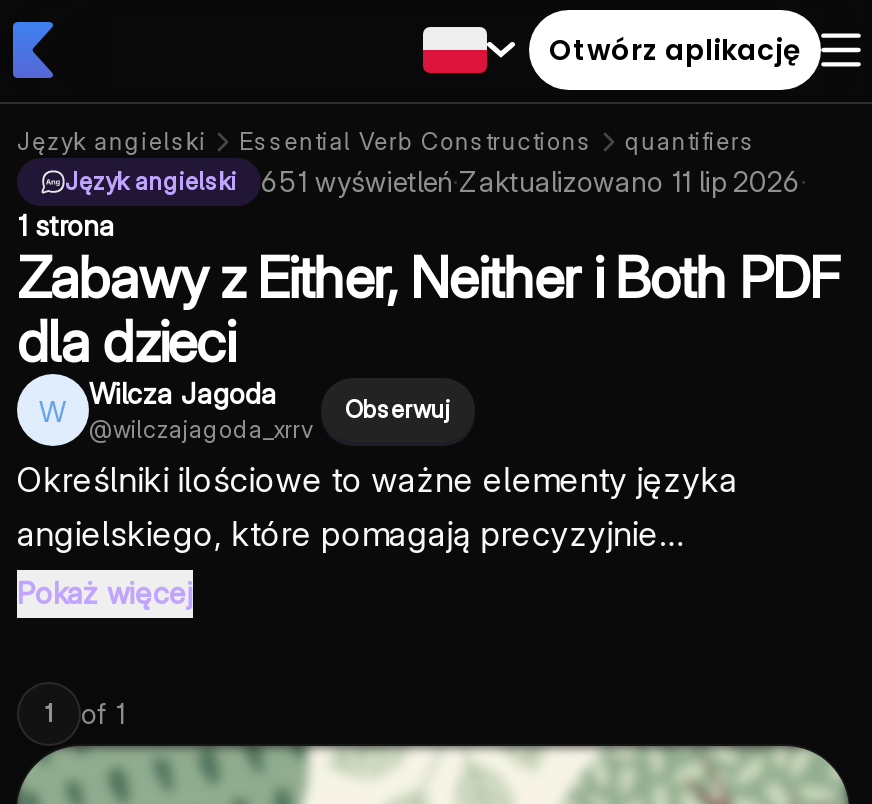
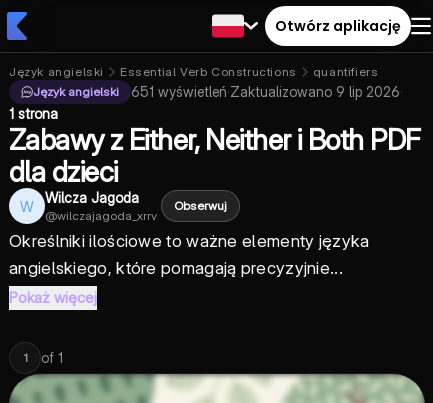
- 651 wyświetleń·Zaktualizowano 11 lip 2026 ·
+ 651 wyświetleń·Zaktualizowano 9 lip 2026 ·
